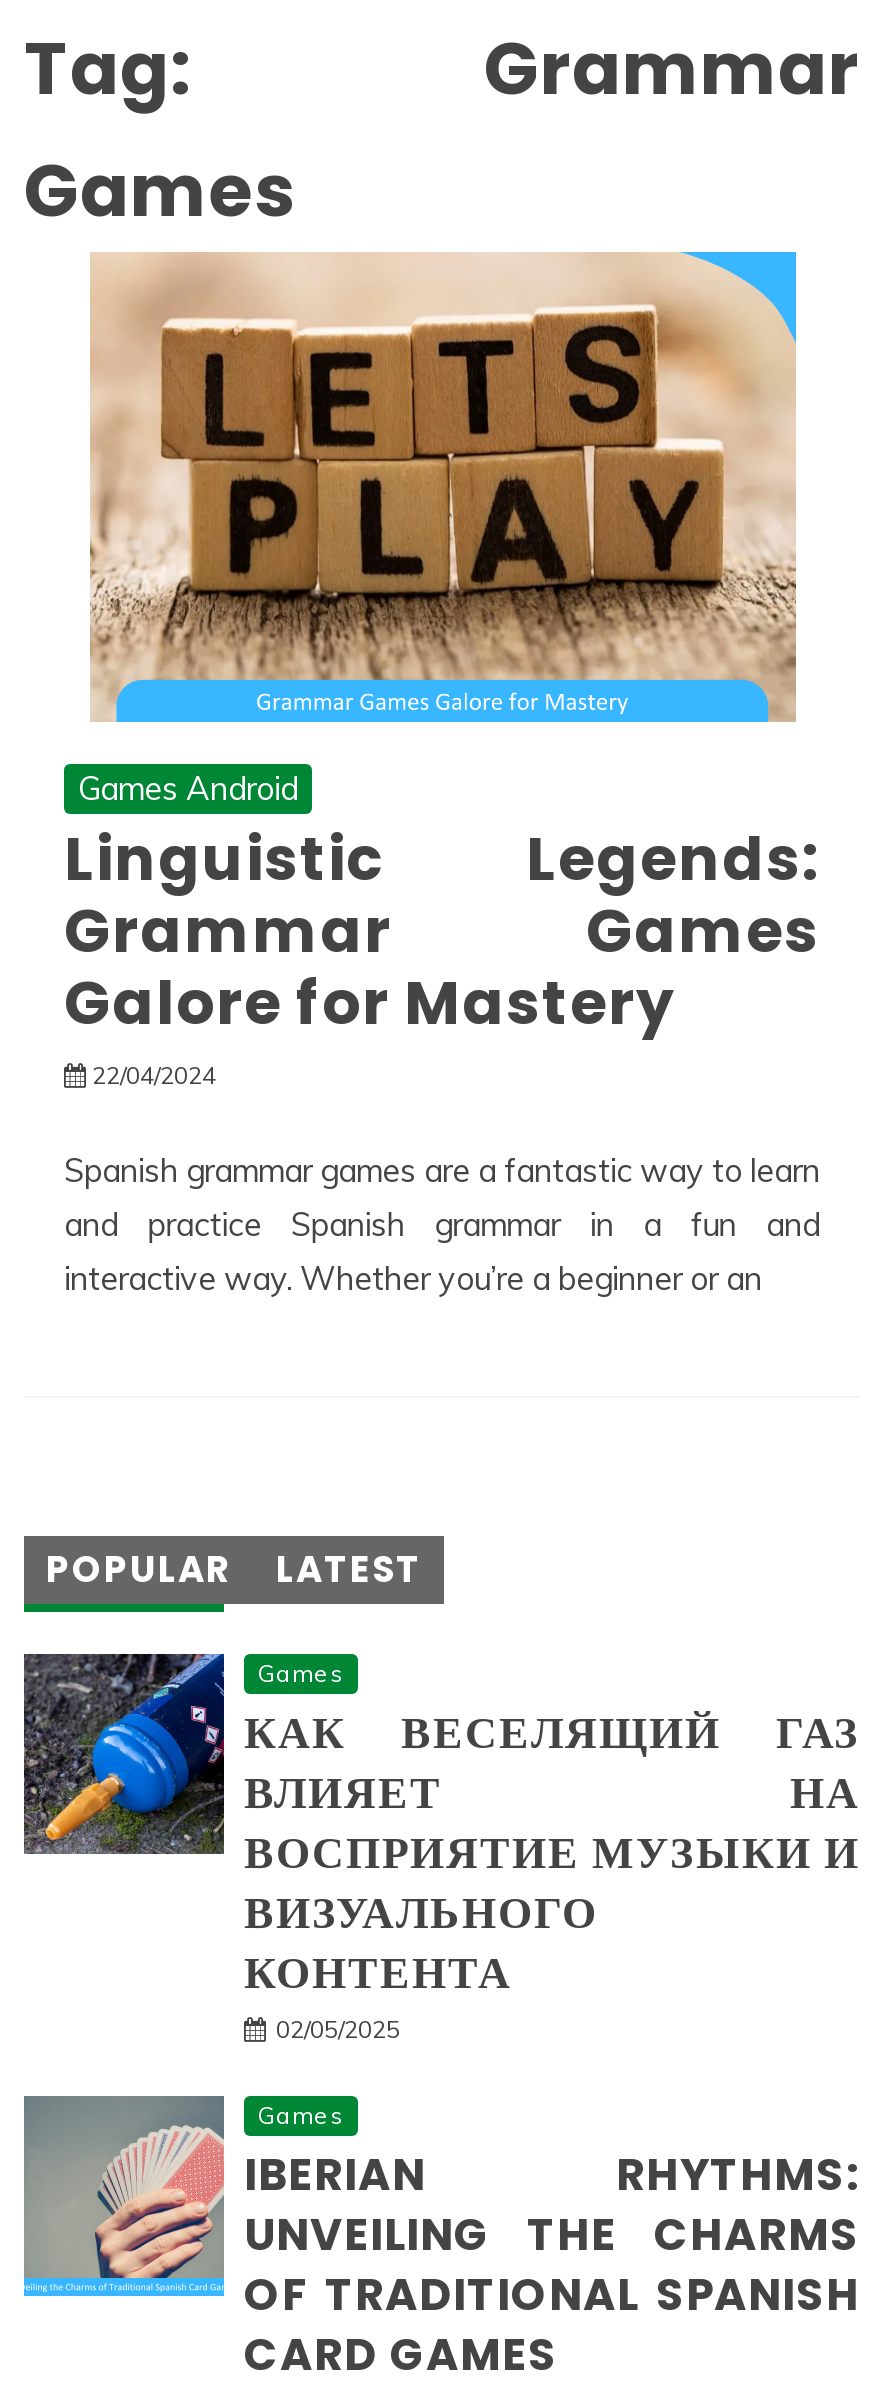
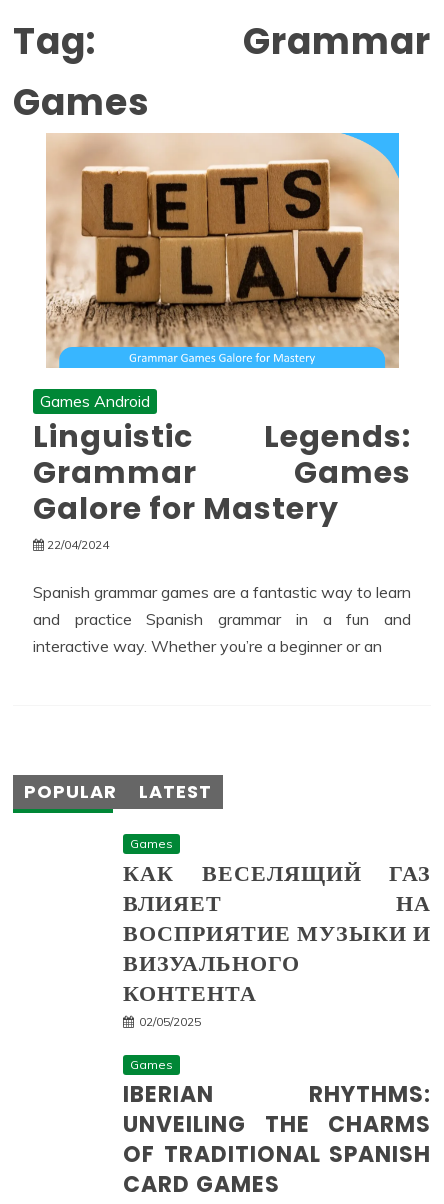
- [image]

- [image]
